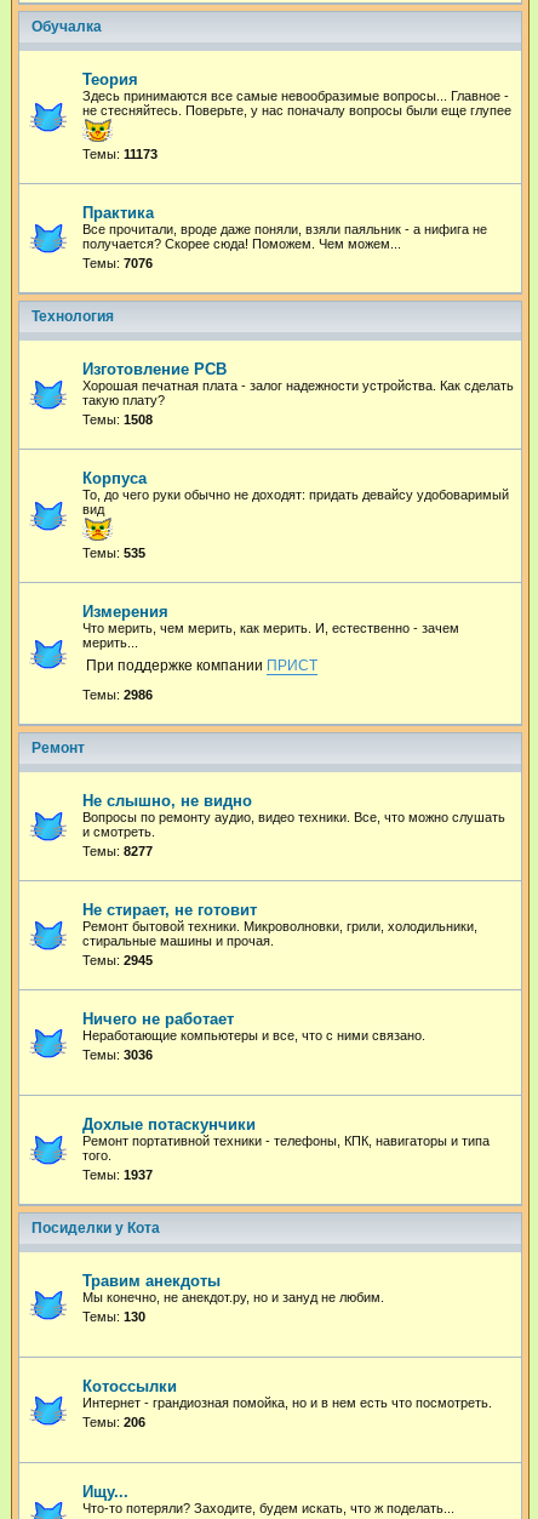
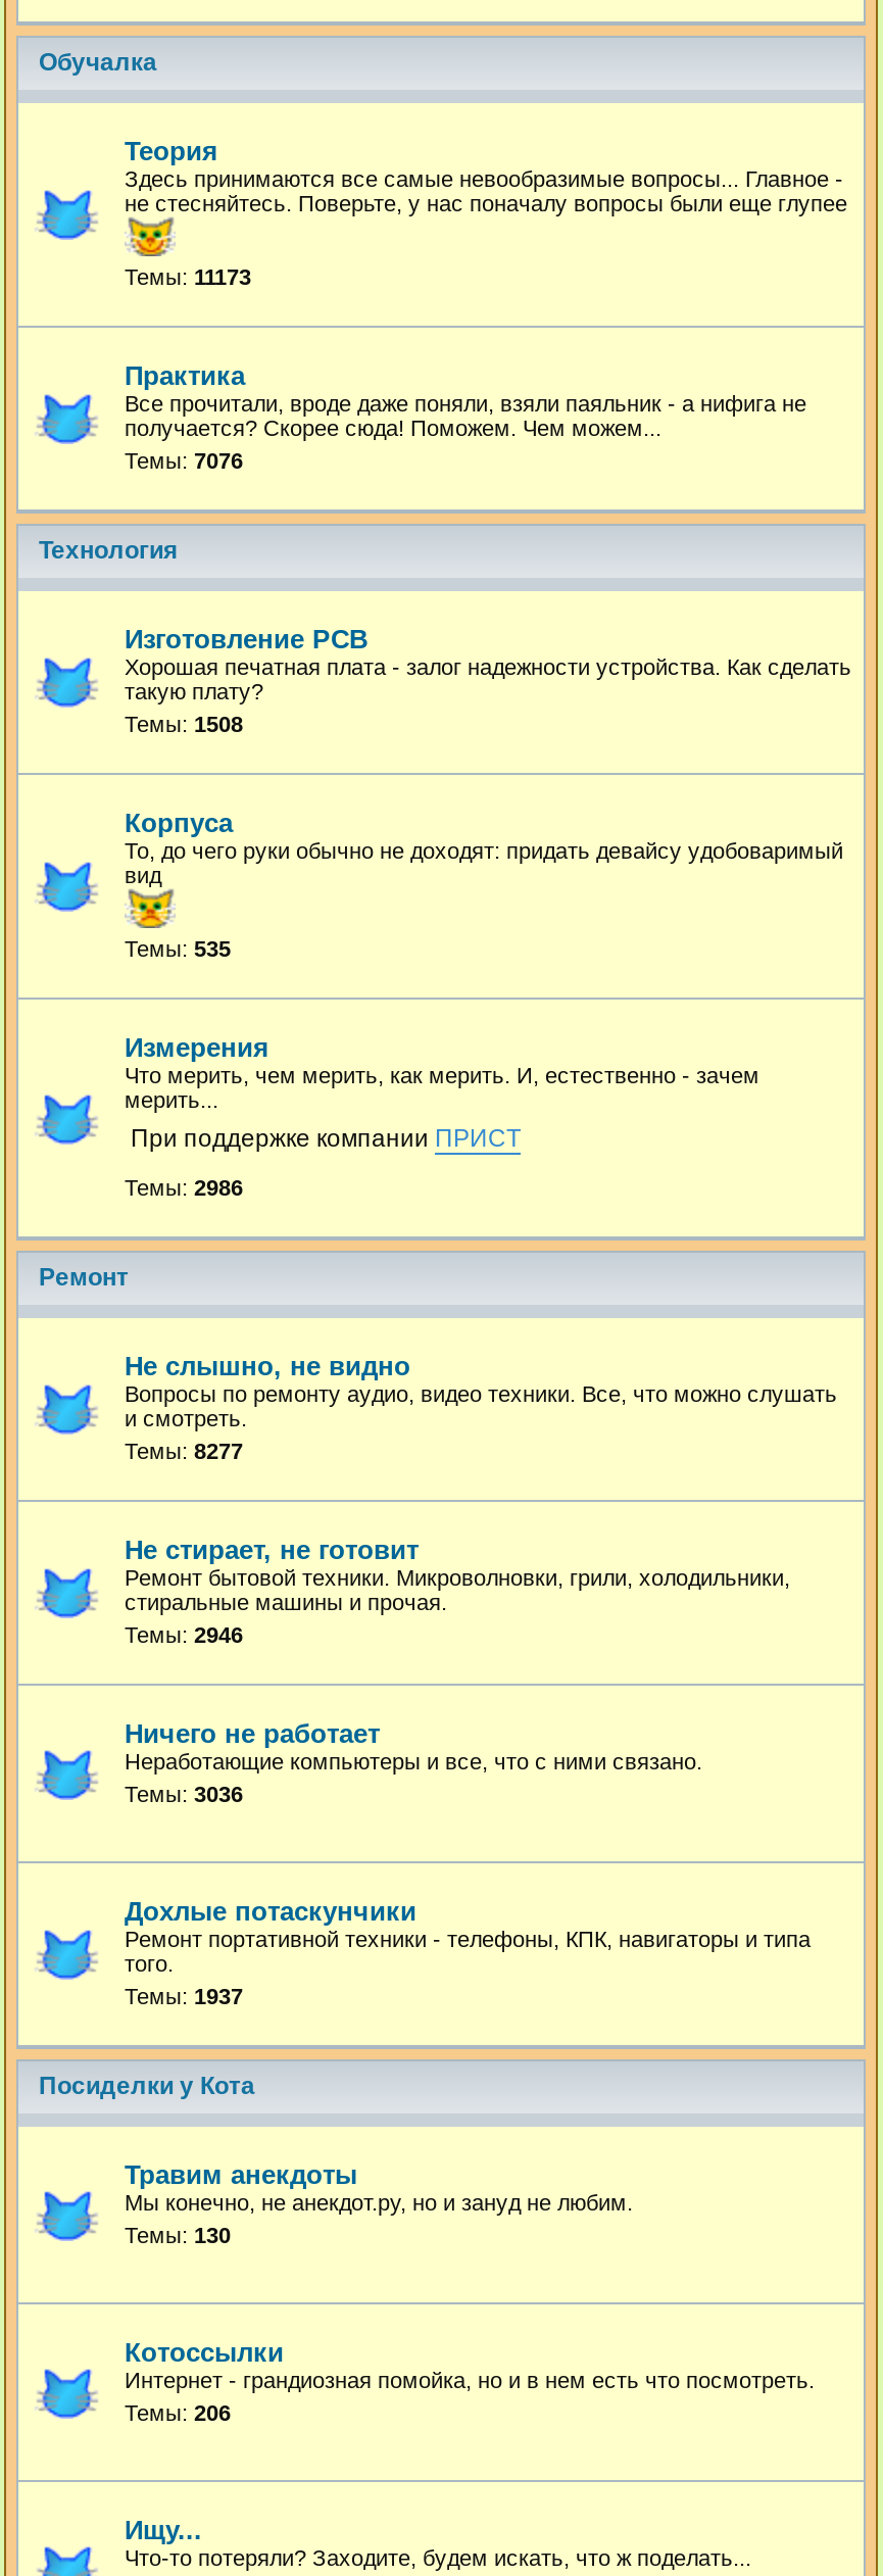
- Темы: 2945
+ Темы: 2946
